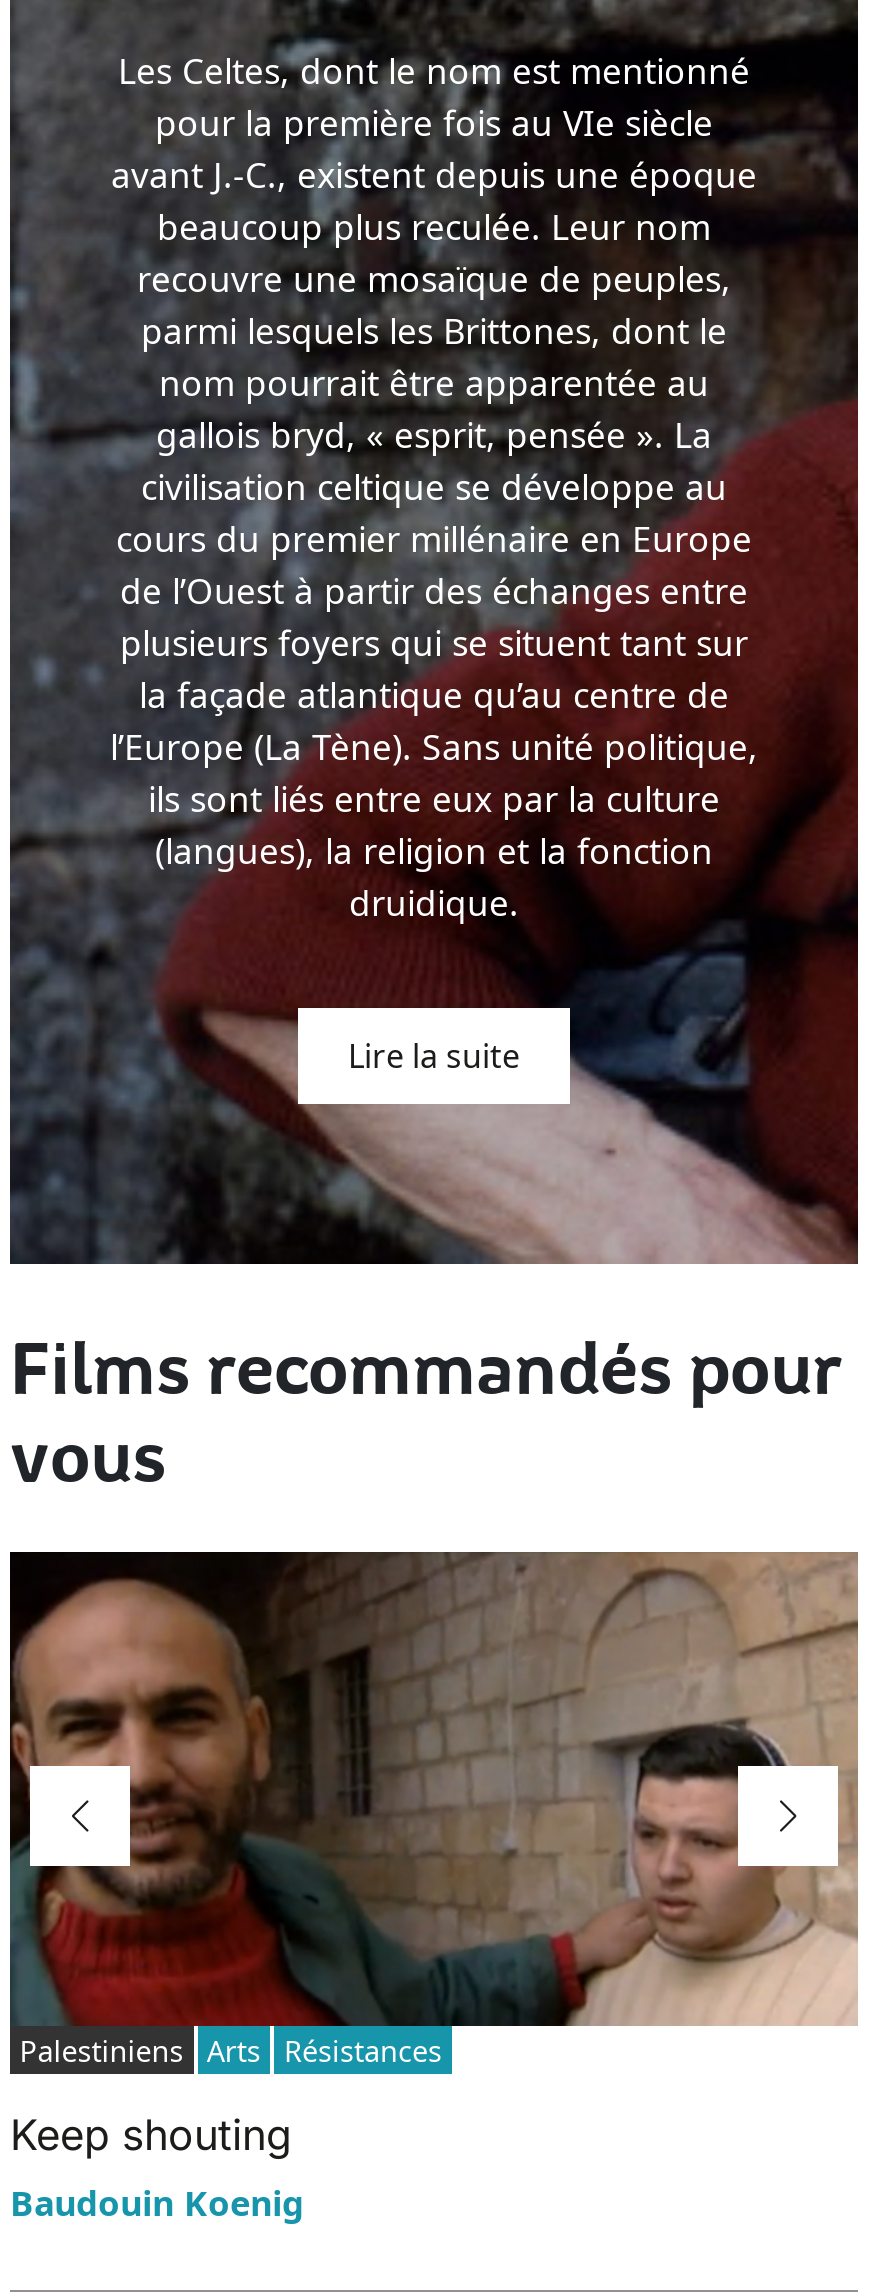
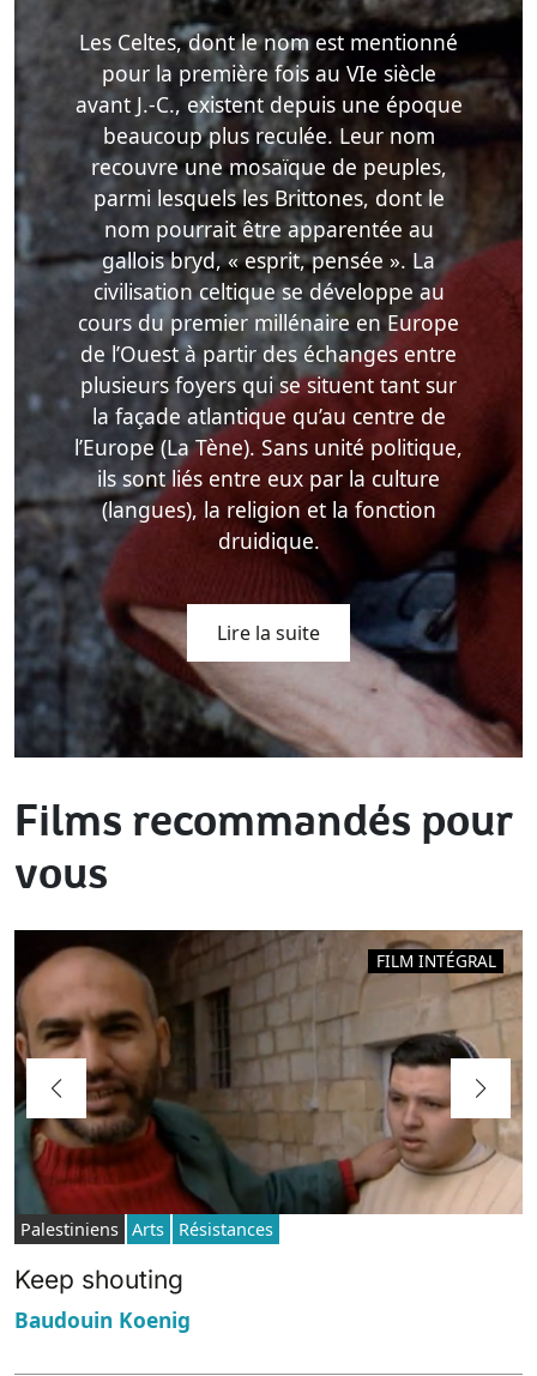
+ FILM INTÉGRAL
